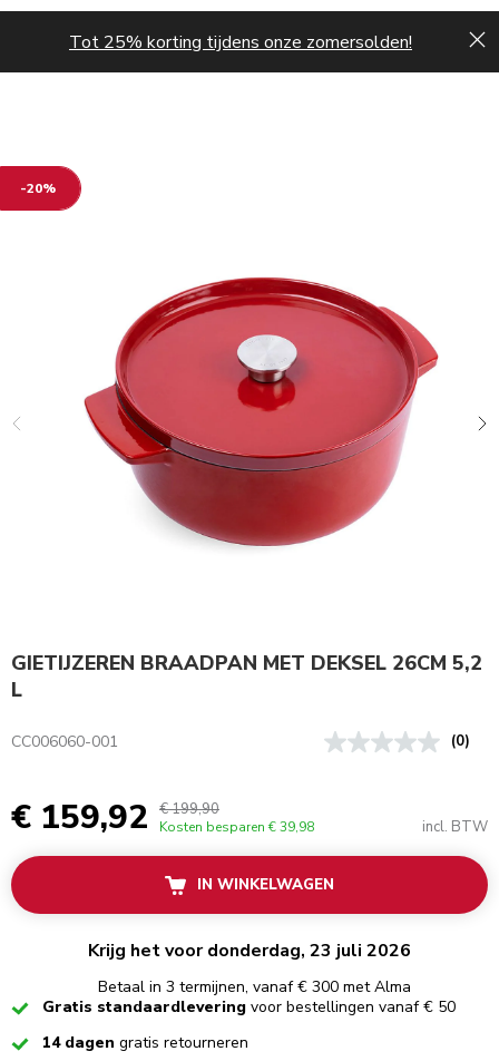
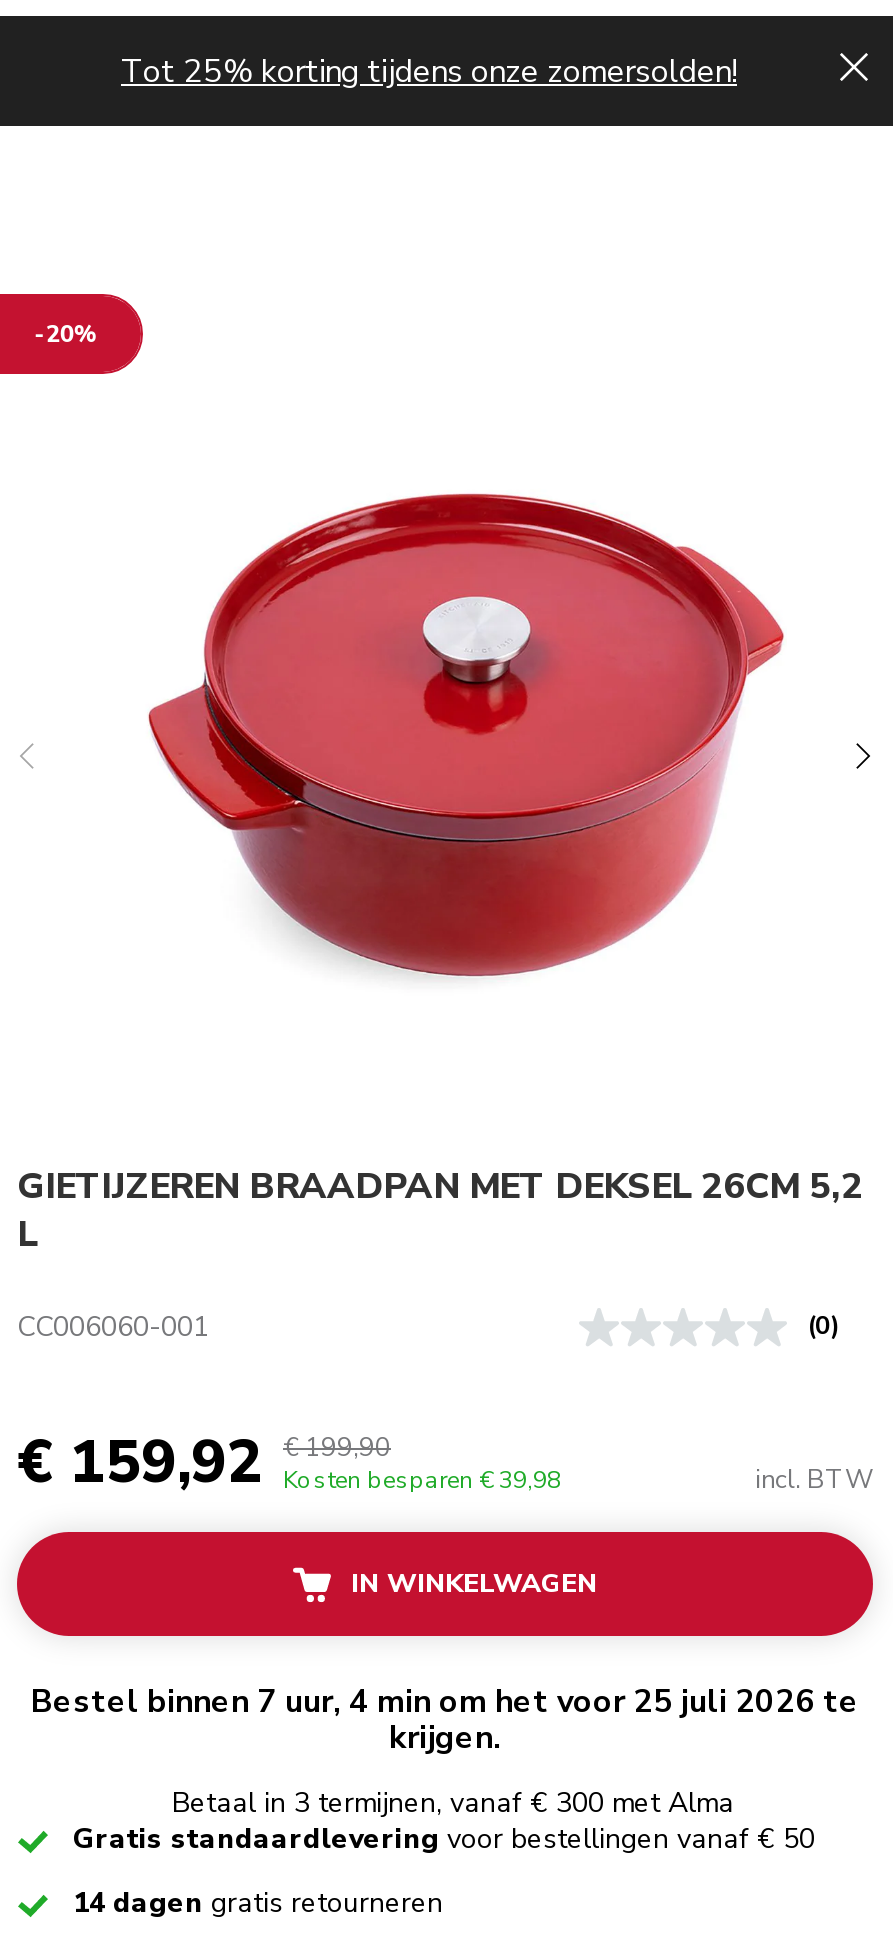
- Krijg het voor donderdag, 23 juli 2026
+ Bestel binnen 7 uur, 4 min om het voor 25 juli 2026 te
+ krijgen.
